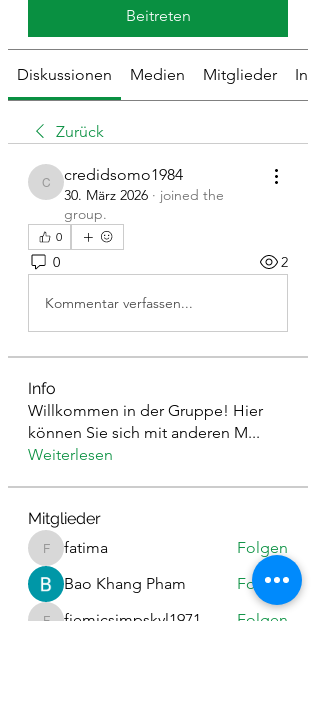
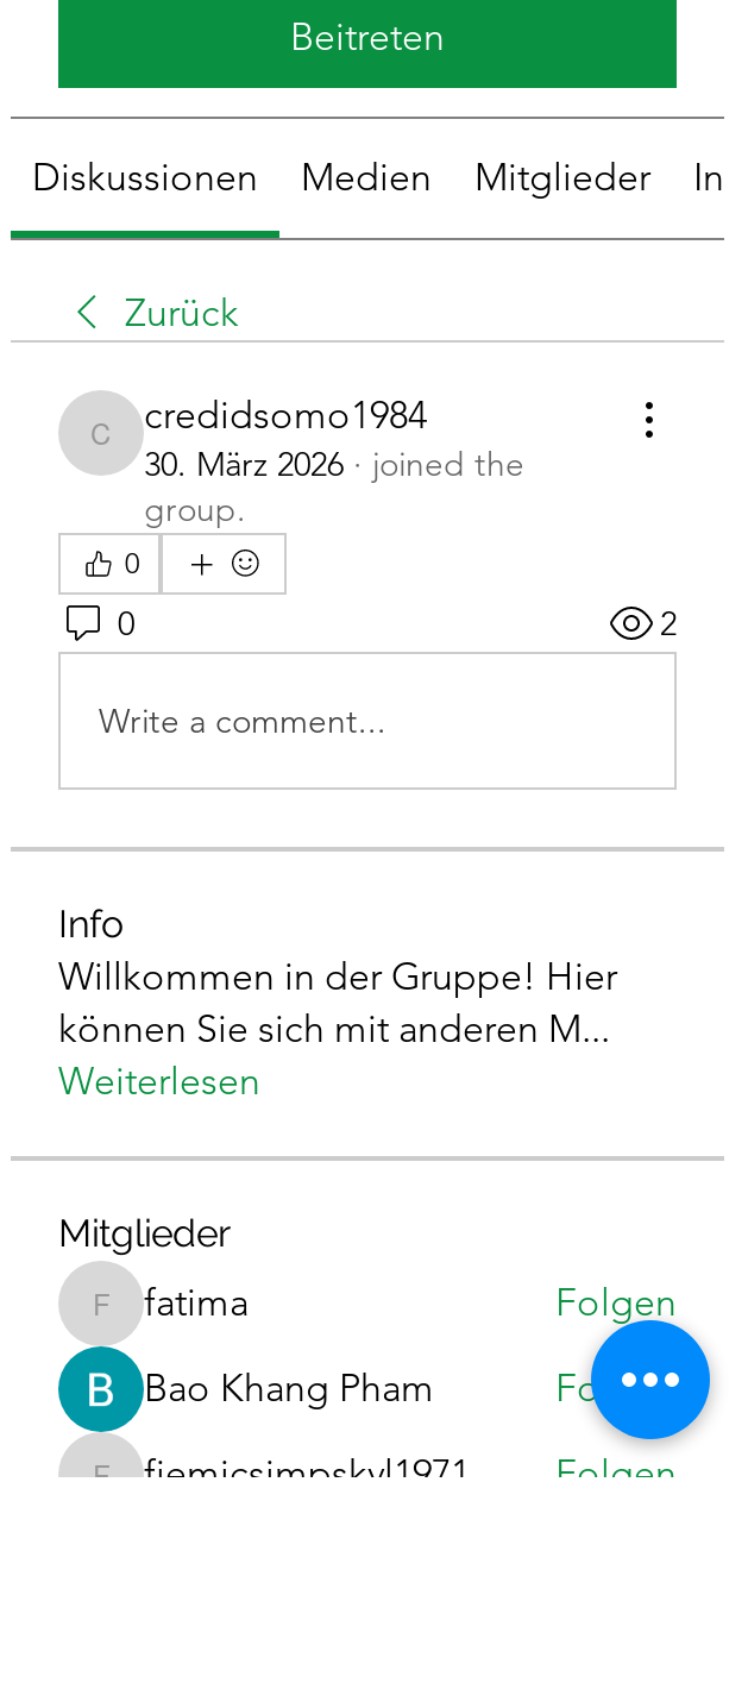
- Kommentar verfassen...
+ Write a comment...
